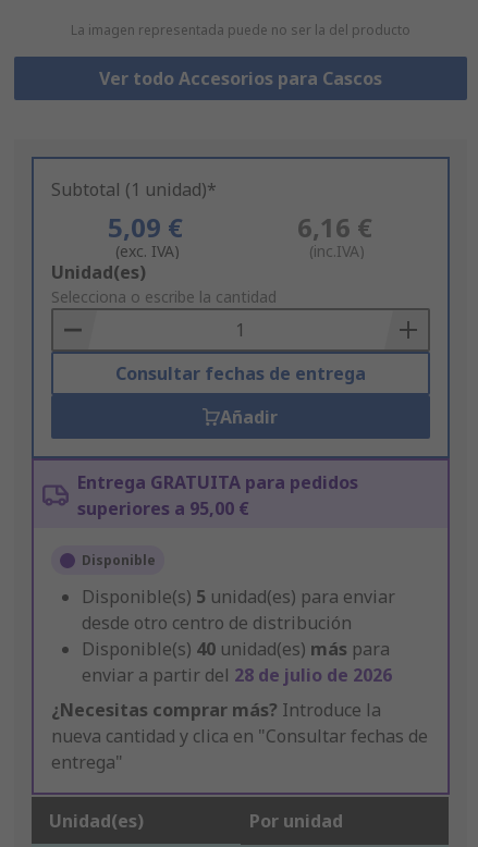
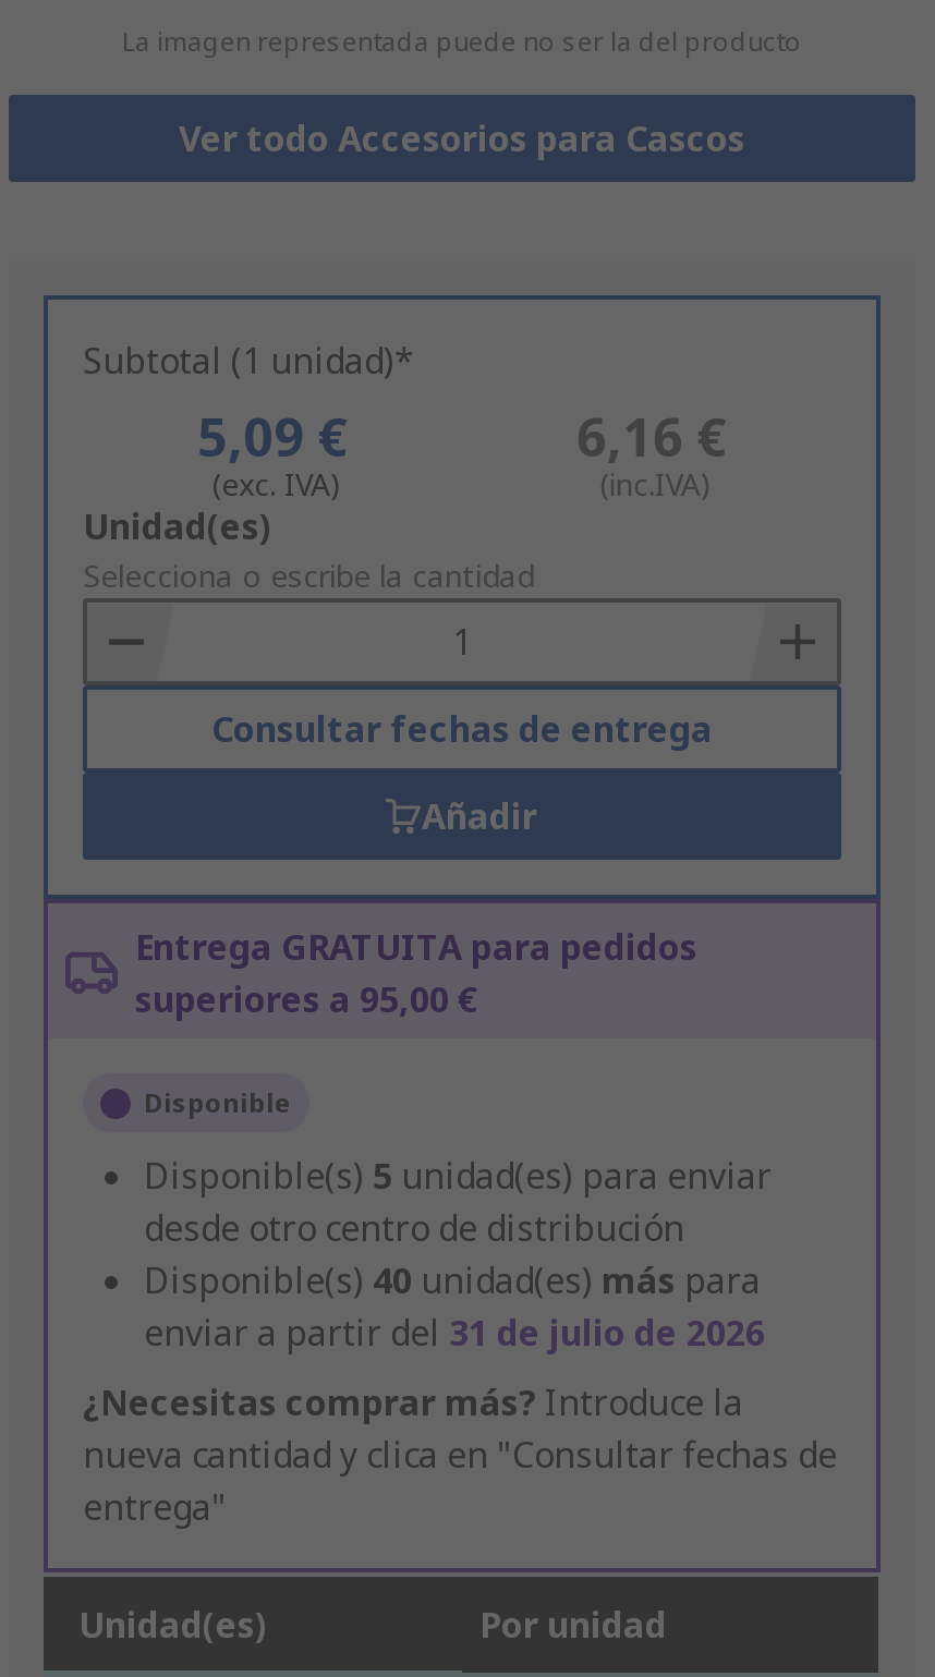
- enviar a partir del 28 de julio de 2026
+ enviar a partir del 31 de julio de 2026
